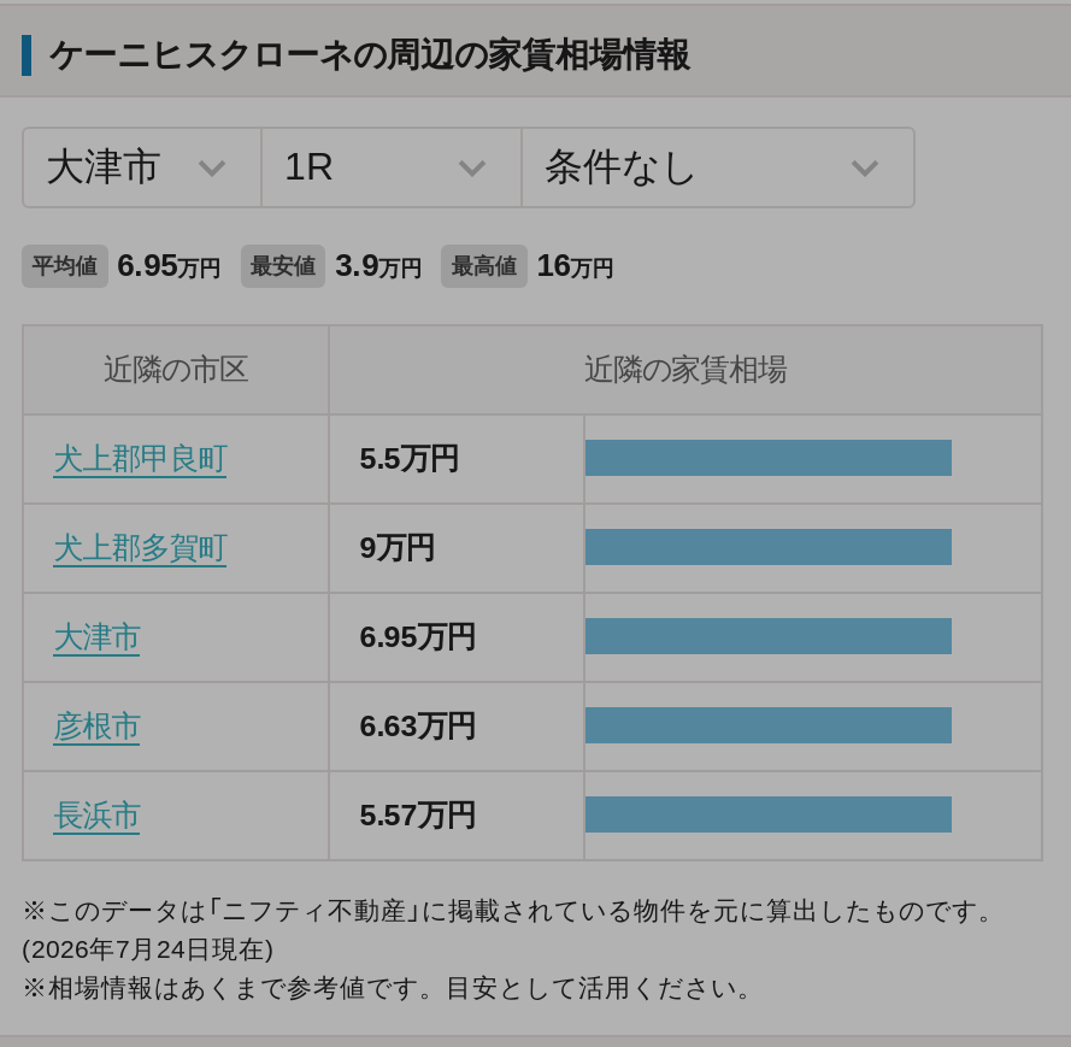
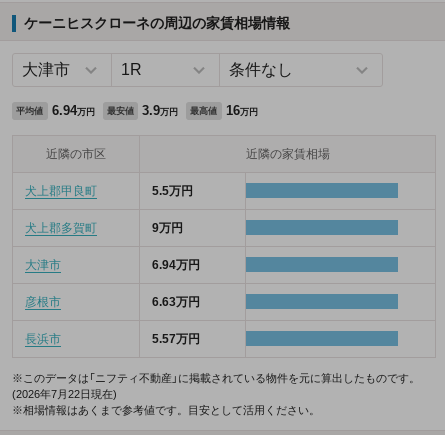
- 平均値 6.95万円 最安値 3.9万円 最高値 16万円
+ 平均値 6.94万円 最安値 3.9万円 最高値 16万円

- 6.95万円
+ 6.94万円

- (2026年7月24日現在)
+ (2026年7月22日現在)
